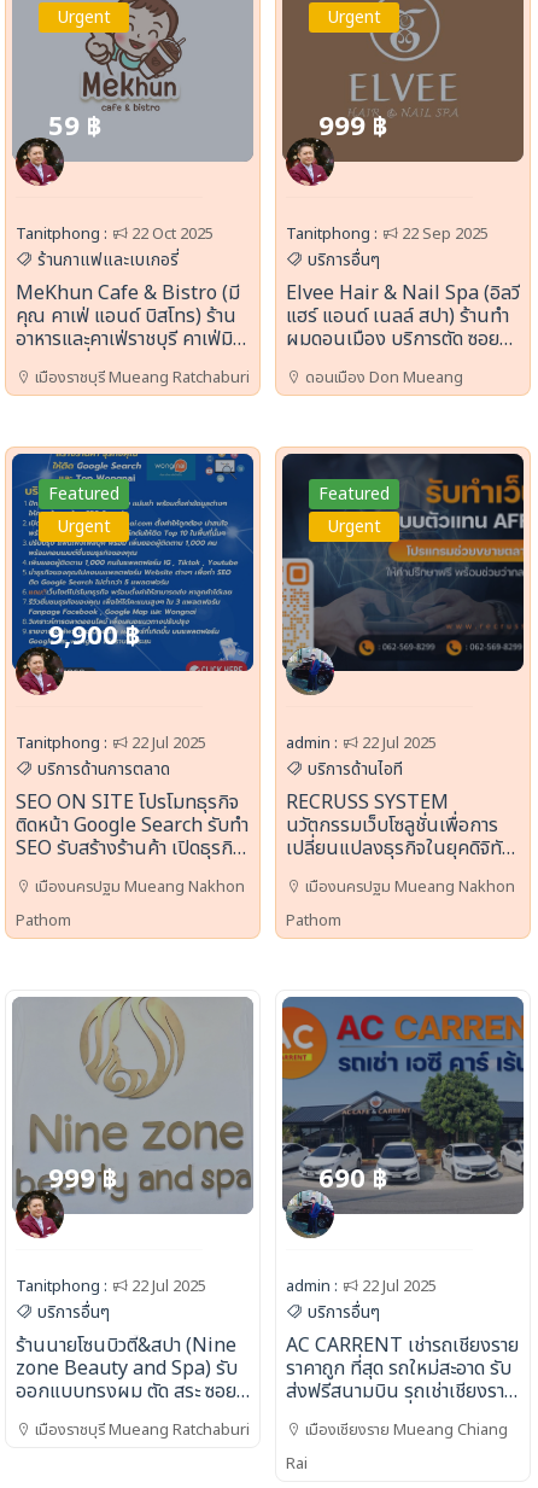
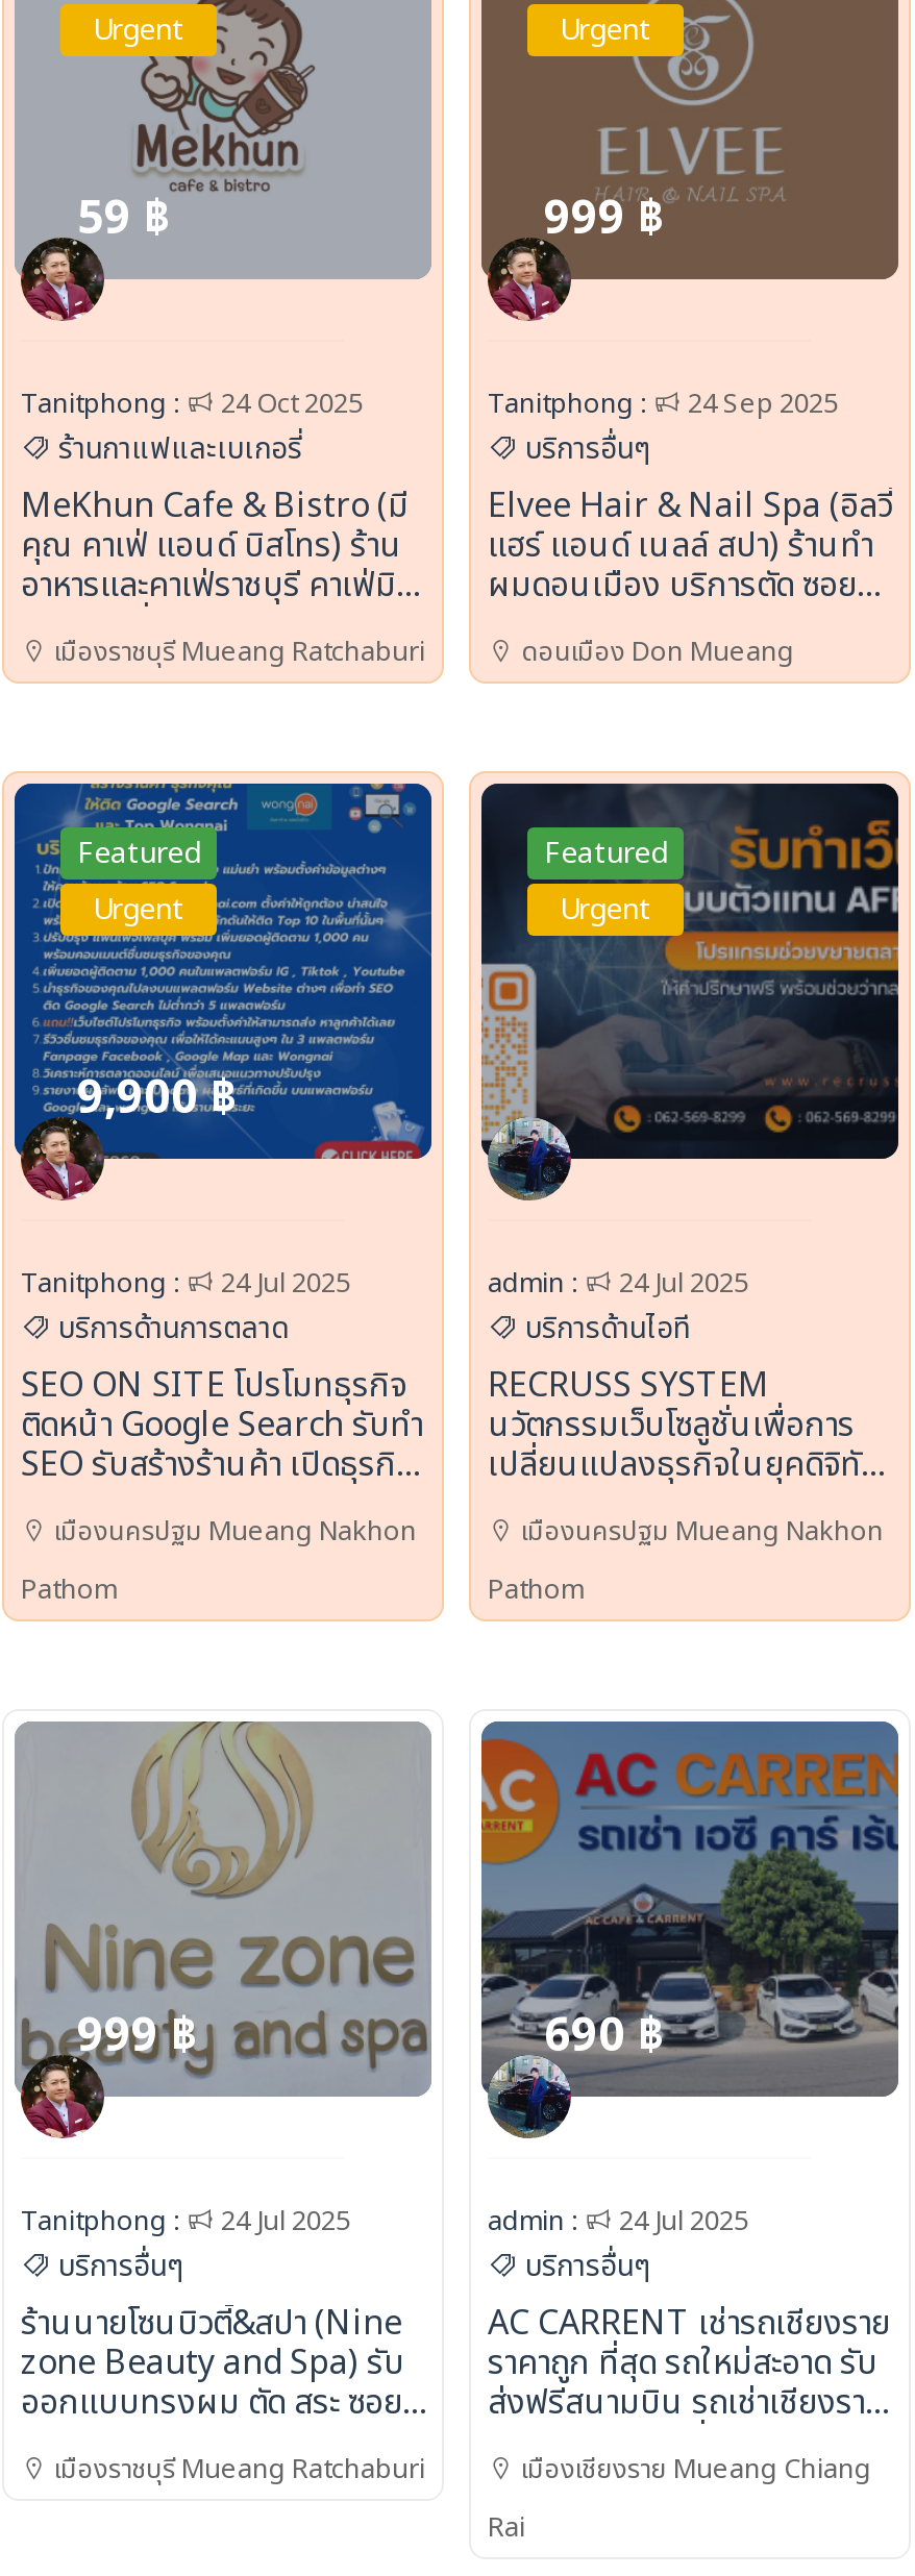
- Tanitphong : 22 Oct 2025
+ Tanitphong : 24 Oct 2025

- Tanitphong : 22 Sep 2025
+ Tanitphong : 24 Sep 2025

- Tanitphong : 22 Jul 2025
+ Tanitphong : 24 Jul 2025

- admin : 22 Jul 2025
+ admin : 24 Jul 2025

- Tanitphong : 22 Jul 2025
+ Tanitphong : 24 Jul 2025

- admin : 22 Jul 2025
+ admin : 24 Jul 2025
